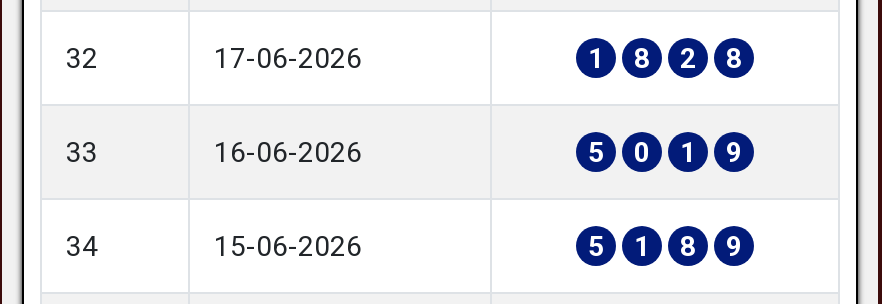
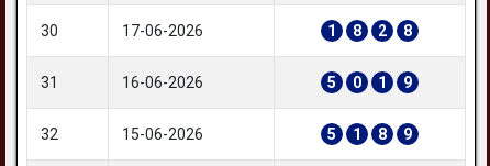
- 32
+ 30

- 33
+ 31

- 34
+ 32
